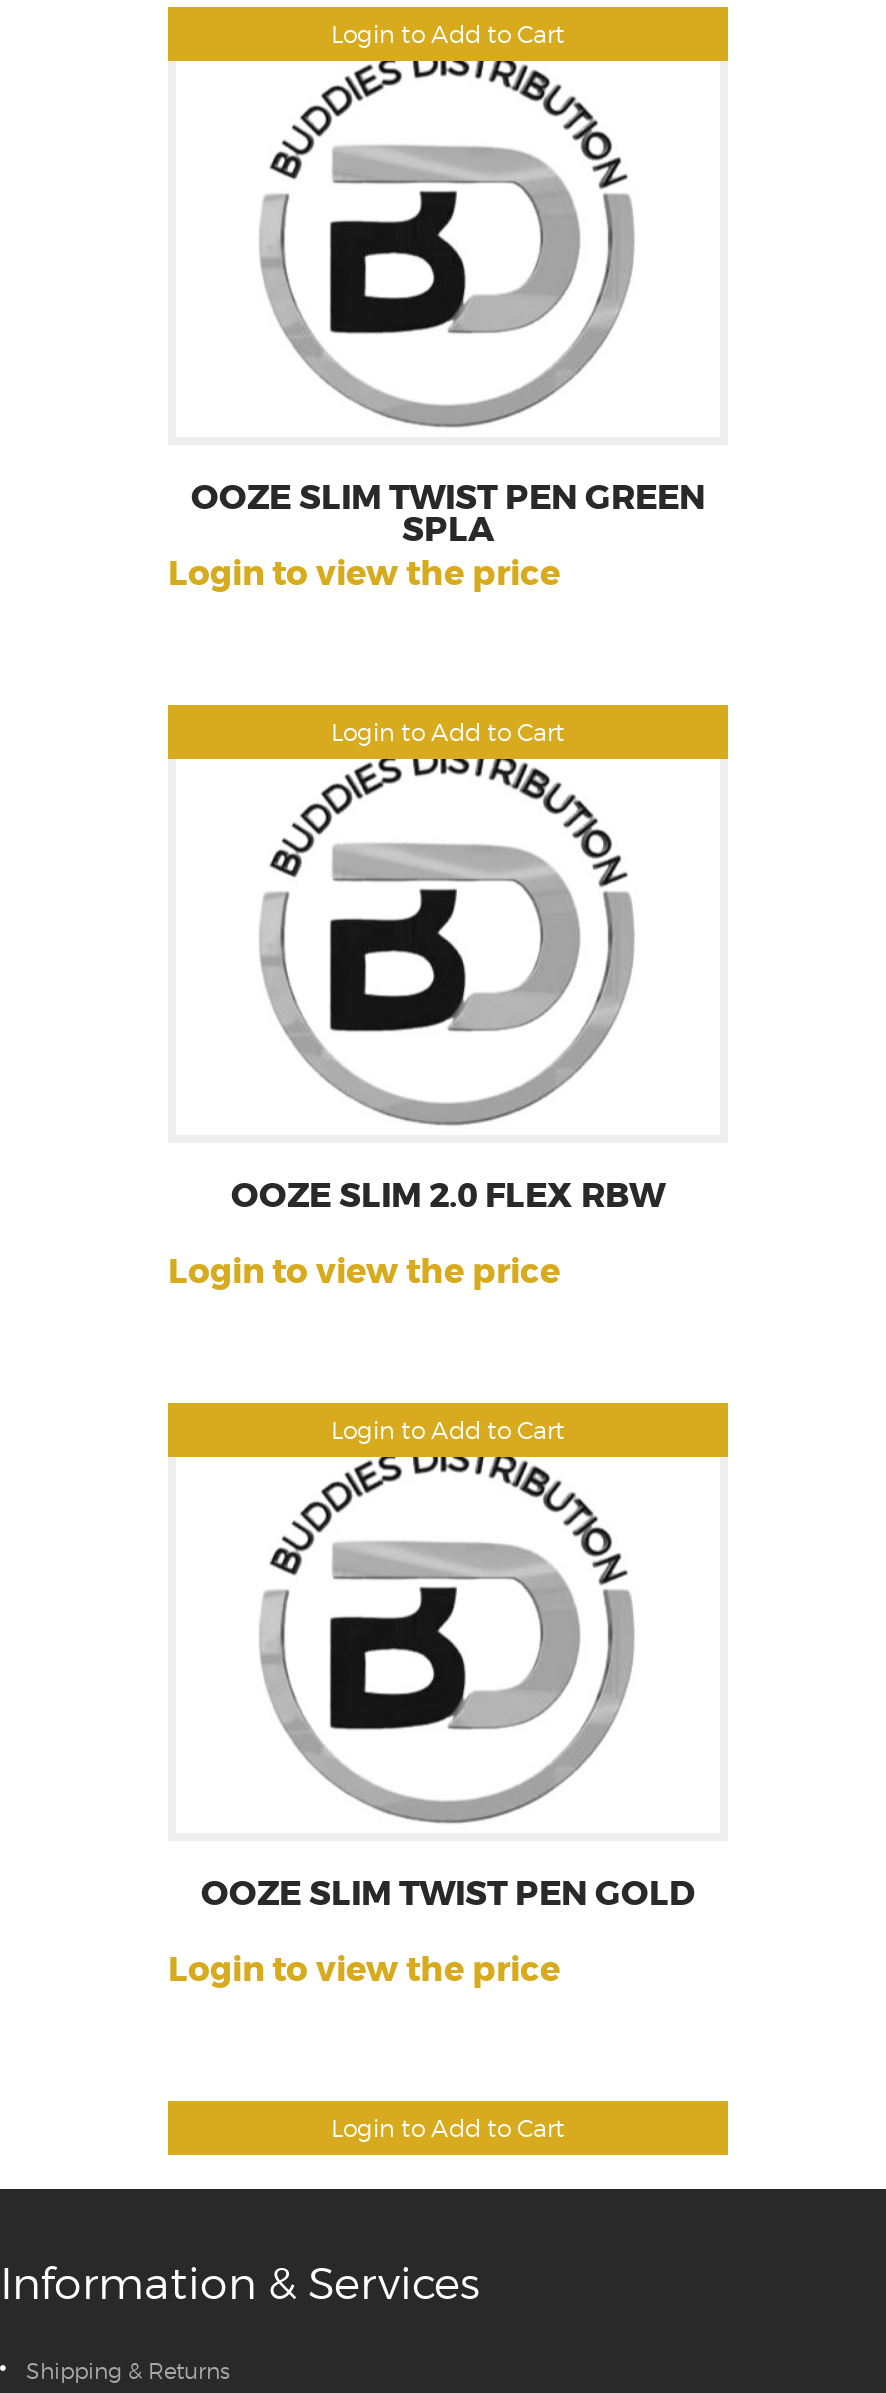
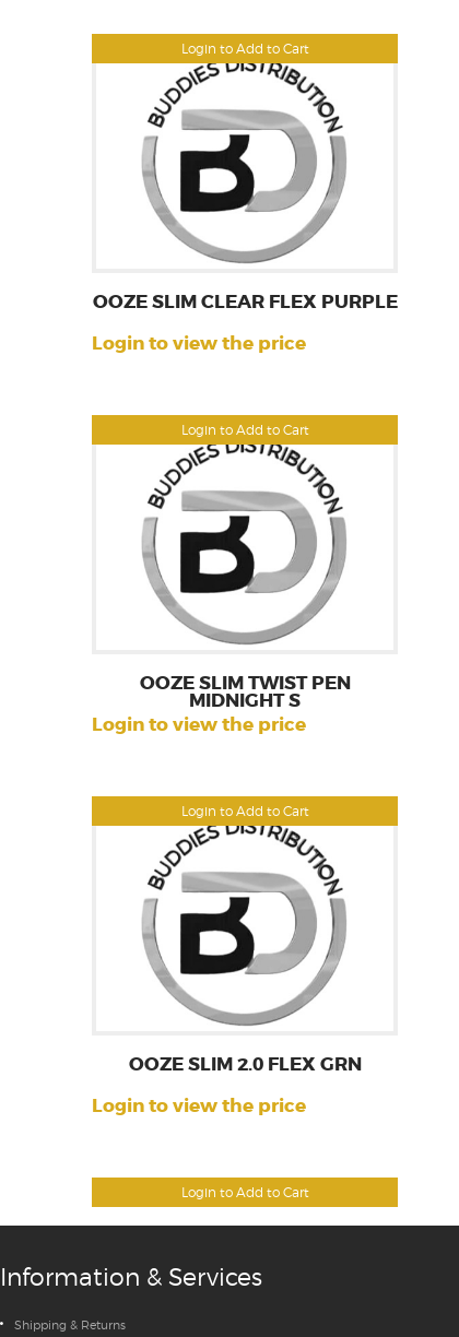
- OOZE SLIM TWIST PEN GREEN
- SPLA
+ OOZE SLIM CLEAR FLEX PURPLE

- OOZE SLIM 2.0 FLEX RBW
+ OOZE SLIM TWIST PEN
+ MIDNIGHT S

- OOZE SLIM TWIST PEN GOLD
+ OOZE SLIM 2.0 FLEX GRN
